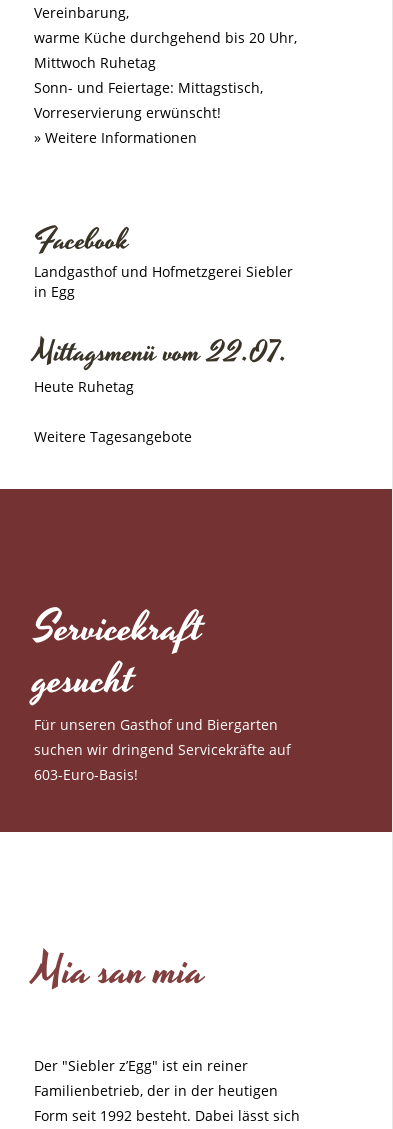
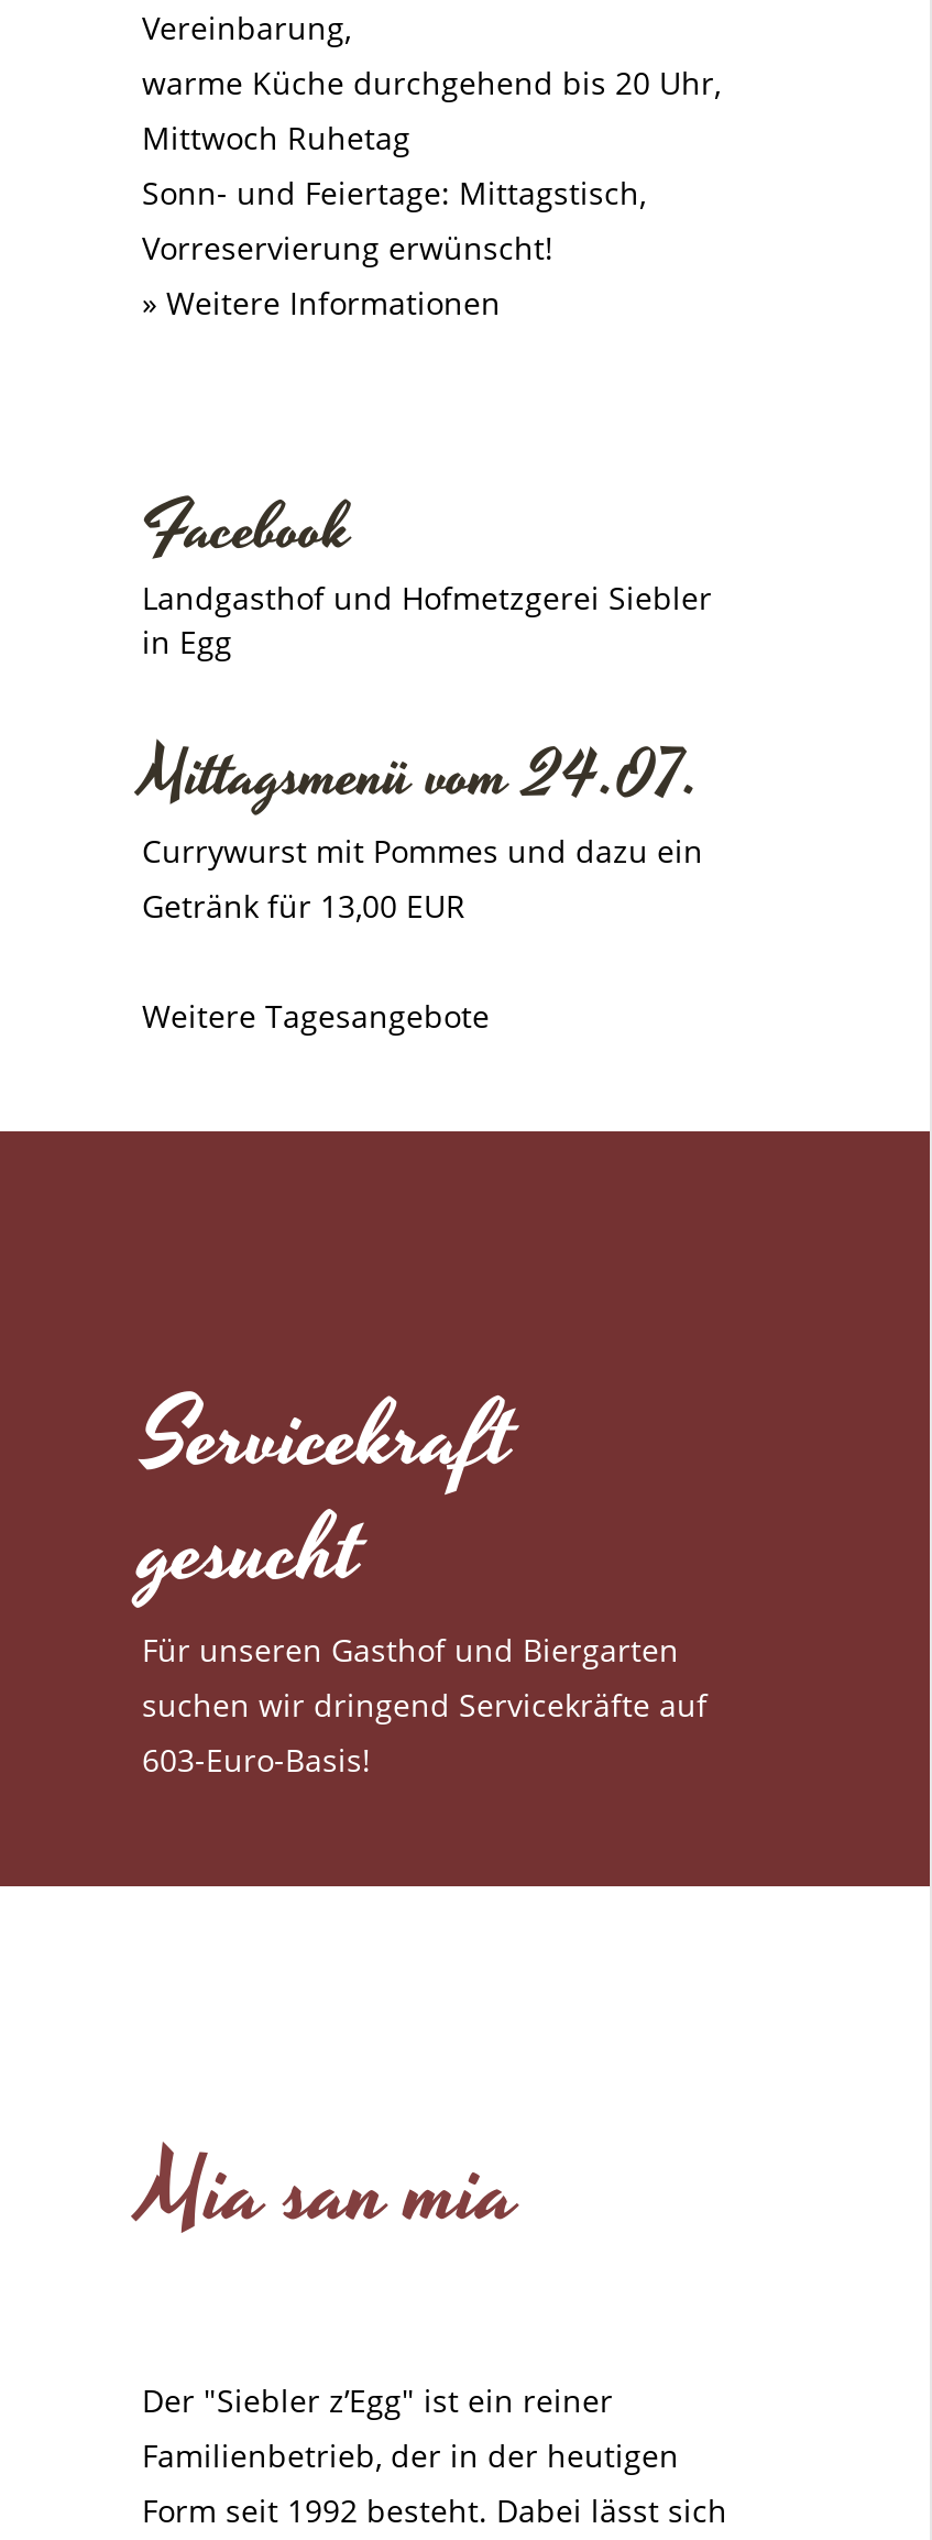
- Mittagsmenü vom 22.07.
- Heute Ruhetag
+ Mittagsmenü vom 24.07.
+ Currywurst mit Pommes und dazu ein
+ Getränk für 13,00 EUR
